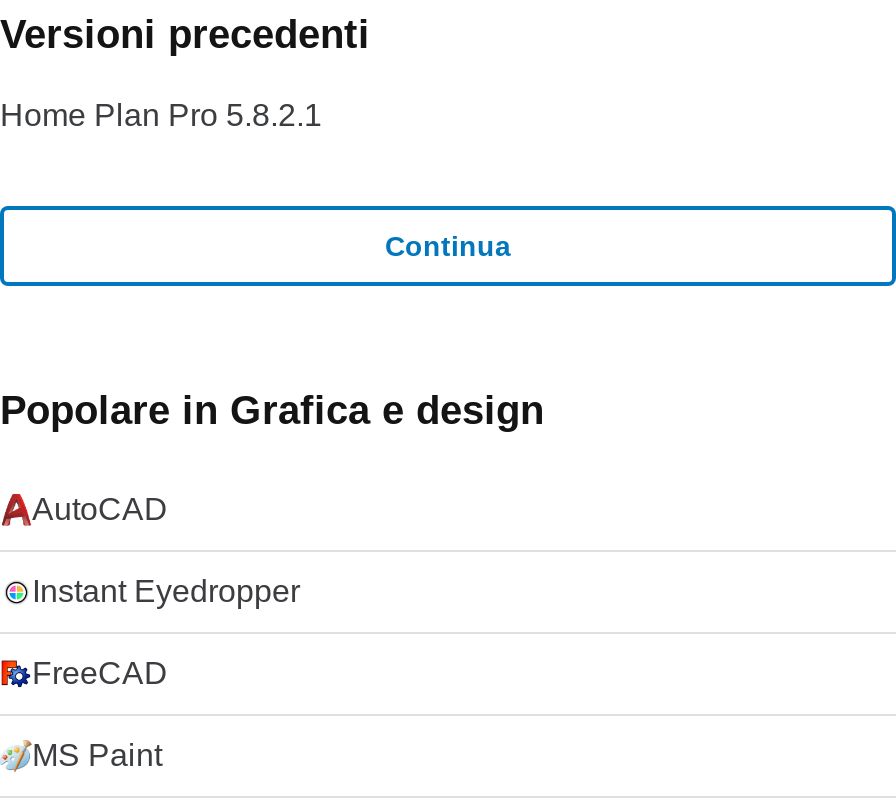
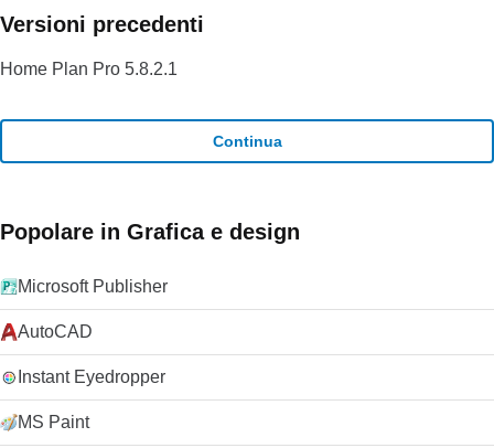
+ Microsoft Publisher

moved down: AutoCAD | Instant Eyedropper

- FreeCAD
